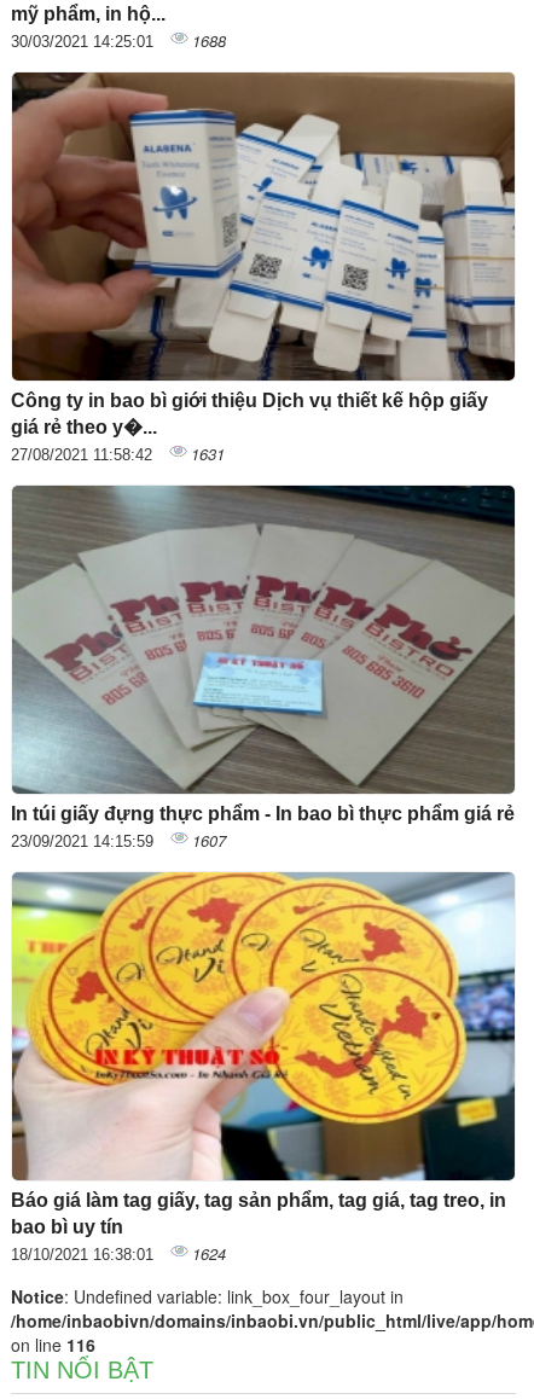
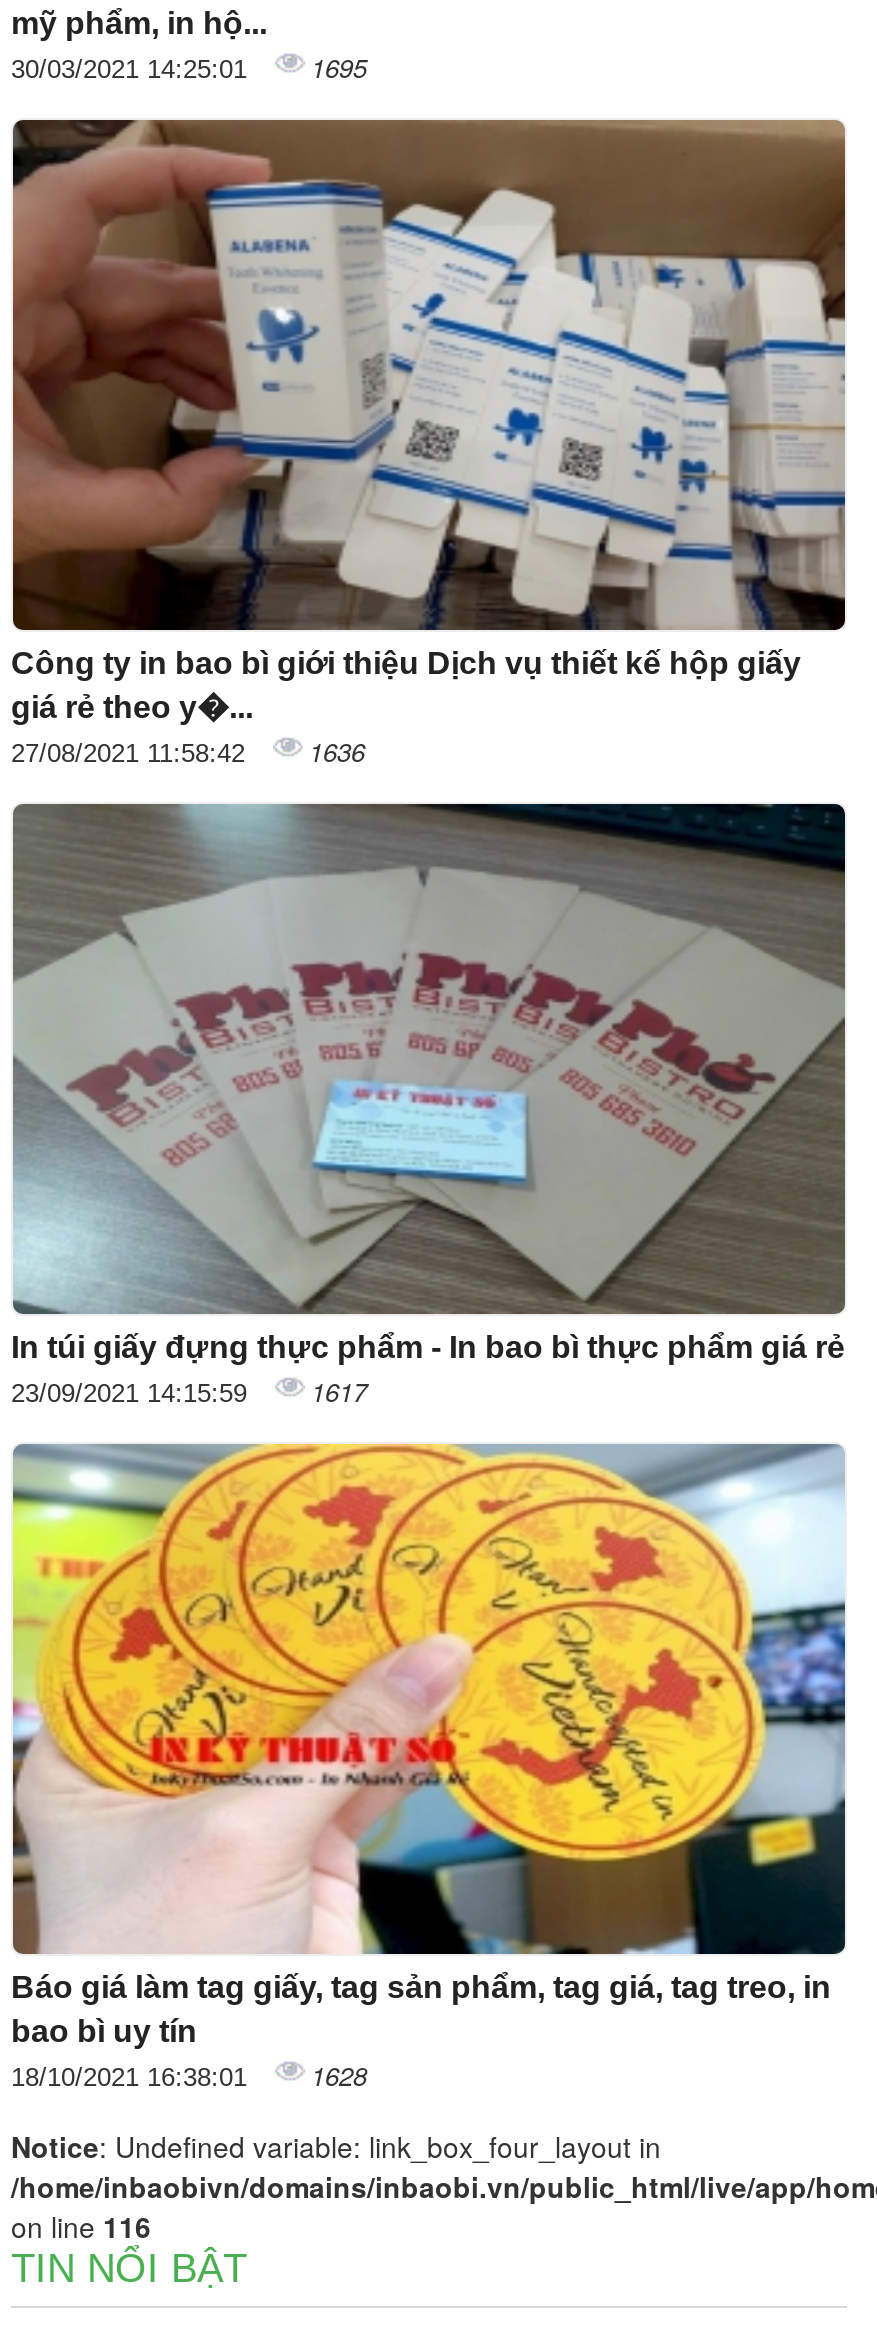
- 1688
+ 1695

- 1631
+ 1636

- 1607
+ 1617

- 1624
+ 1628
